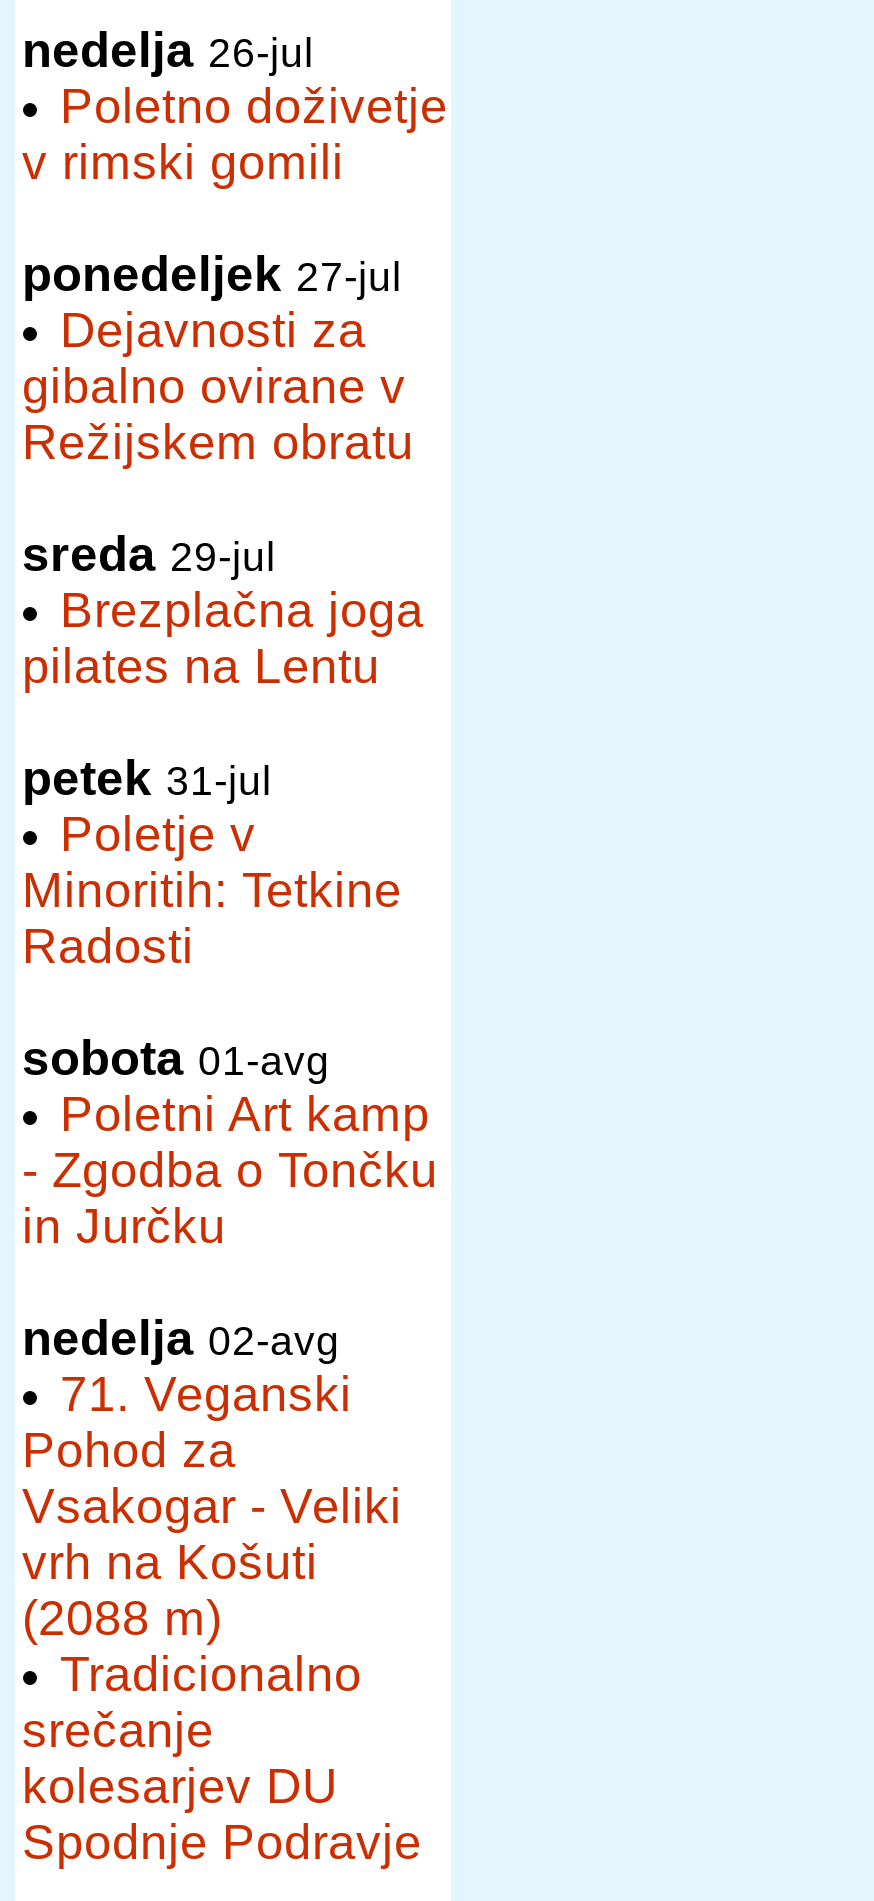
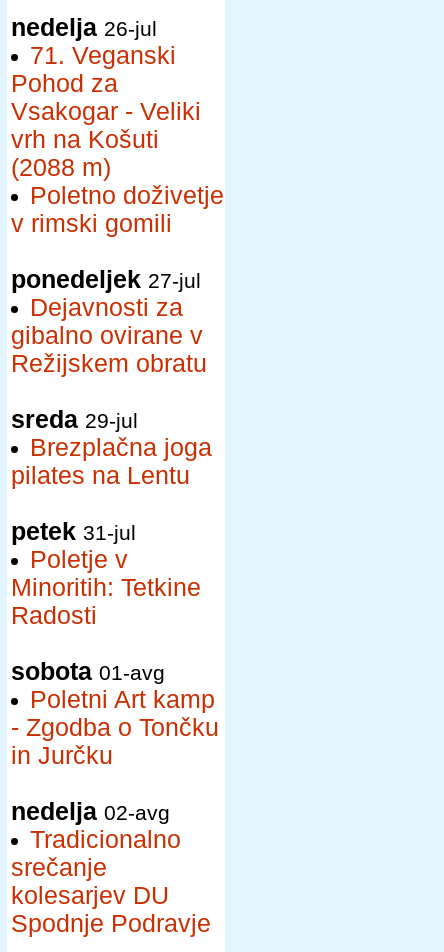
moved down: Poletno doživetje | v rimski gomili | ponedeljek 27-jul | ... | in Jurčku | nedelja 02-avg

moved up: 71. Veganski | Pohod za | Vsakogar - Veliki | vrh na Košuti | (2088 m)
